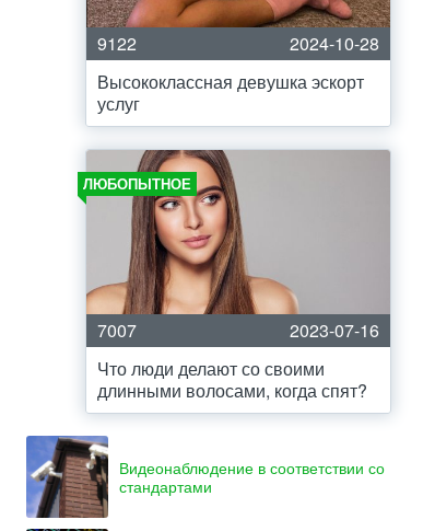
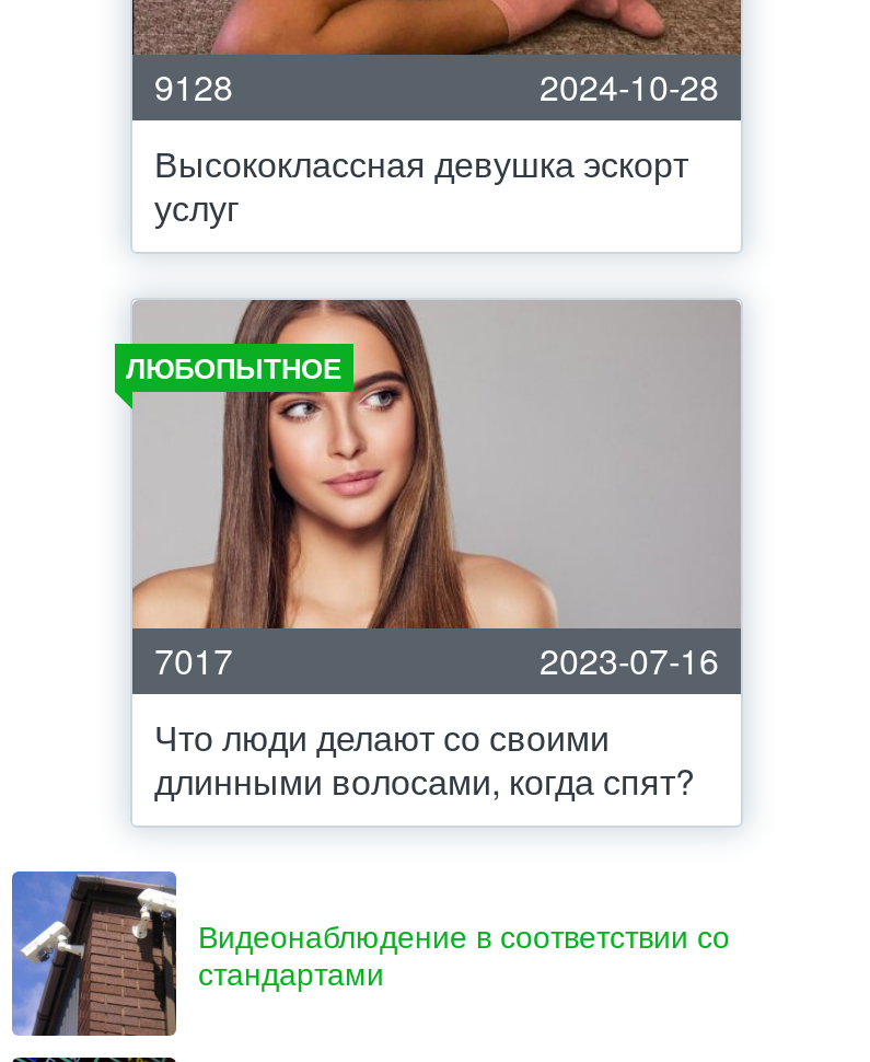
- 9122
+ 9128

- 7007
+ 7017
